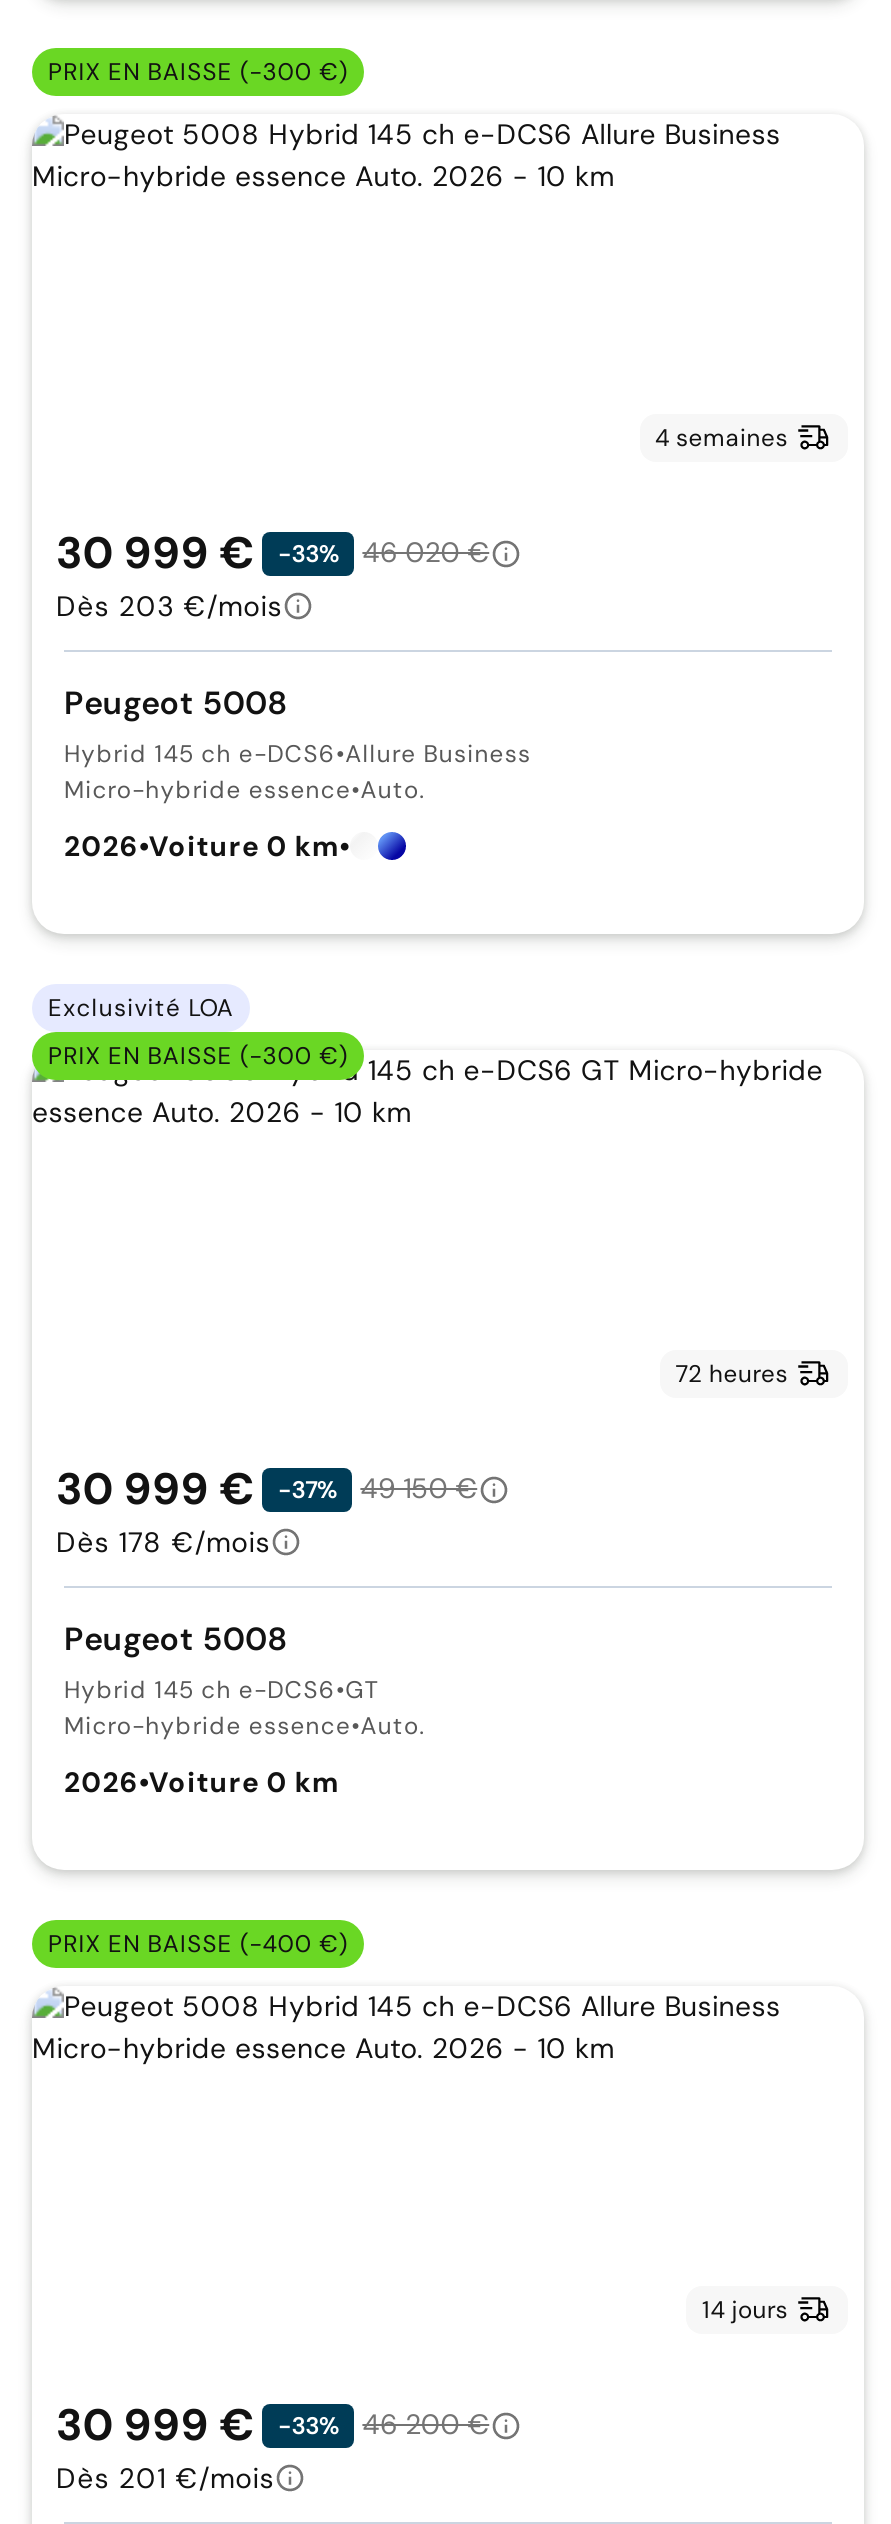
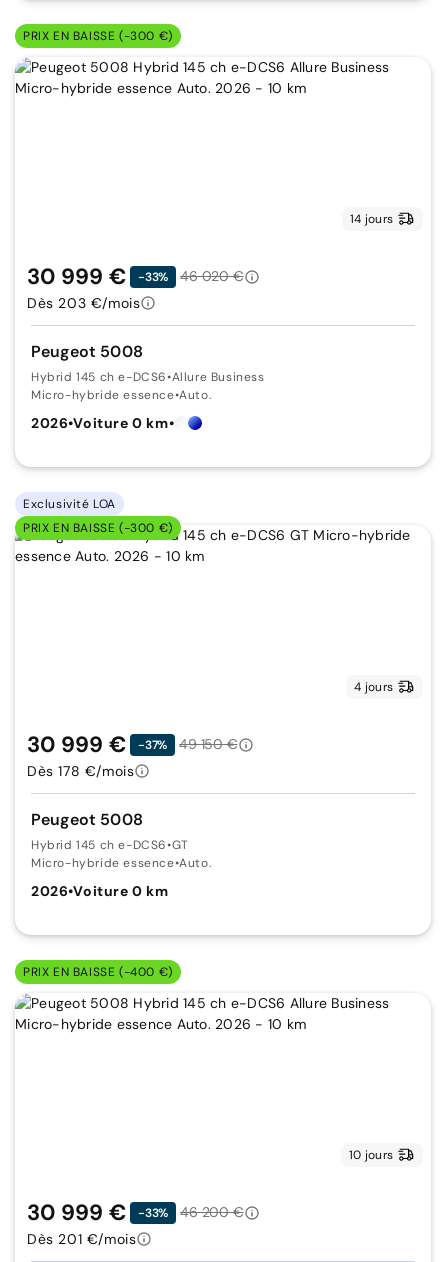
- 4 semaines
+ 14 jours

- 72 heures
+ 4 jours

- 14 jours
+ 10 jours
